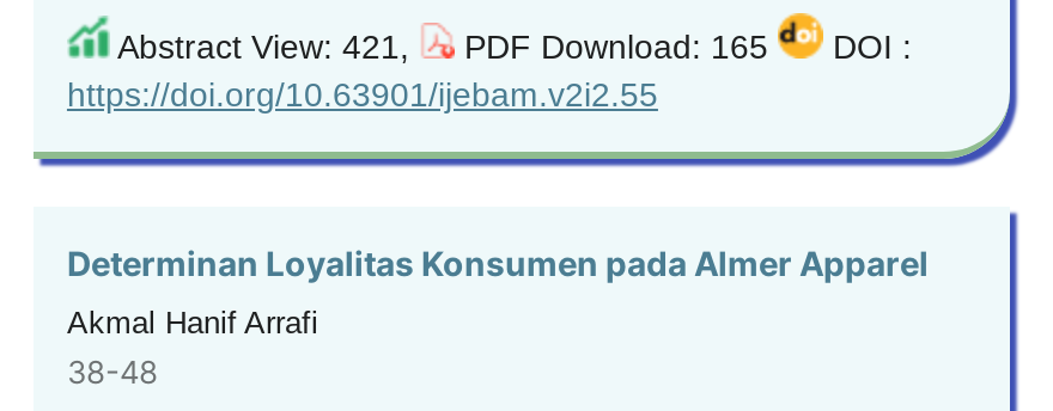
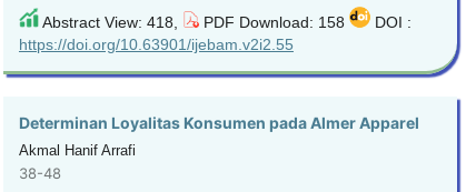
- Abstract View: 421,
+ Abstract View: 418,

- PDF Download: 165
+ PDF Download: 158
